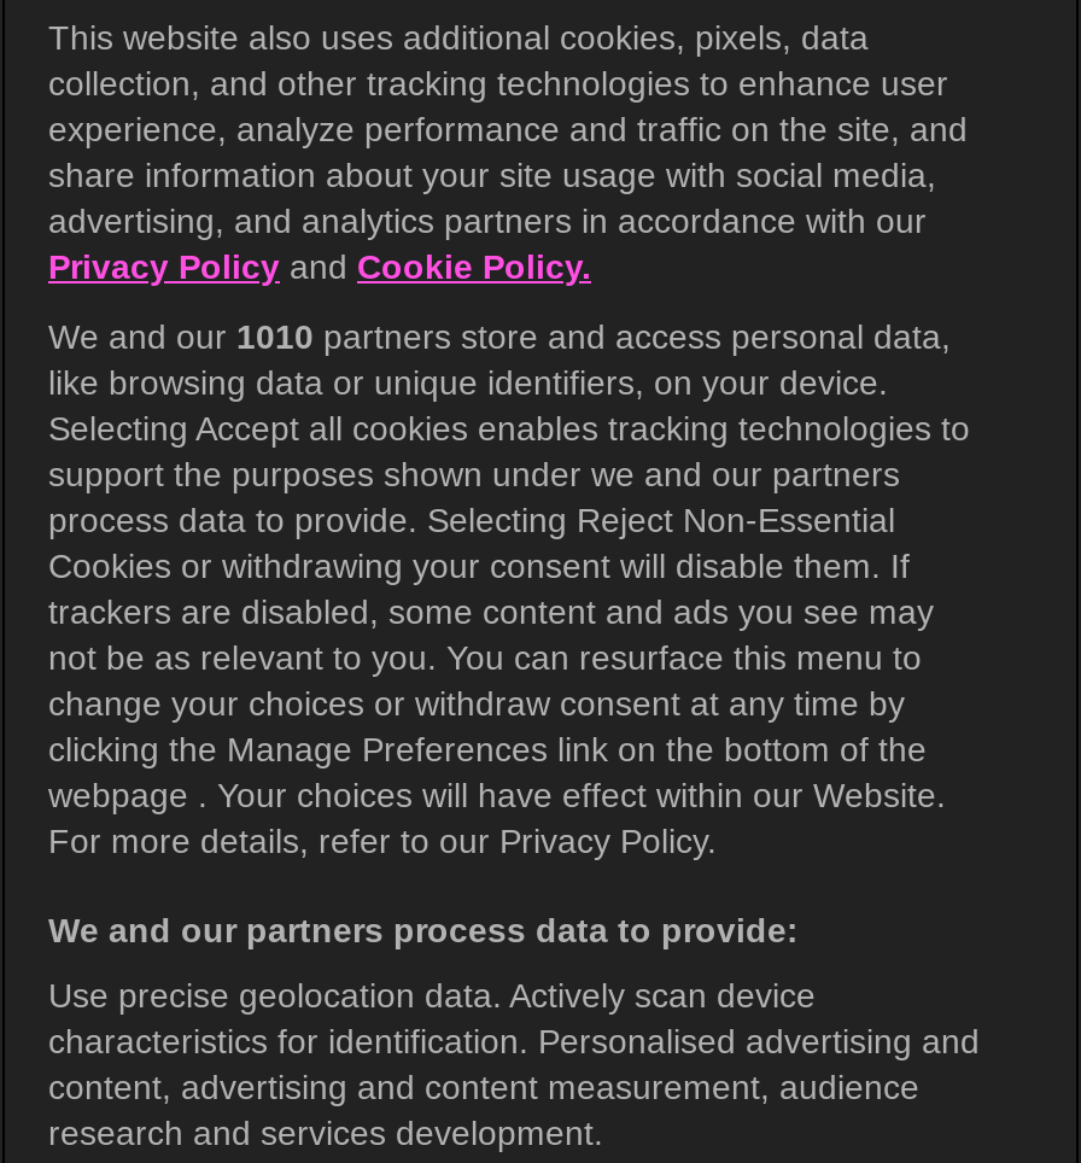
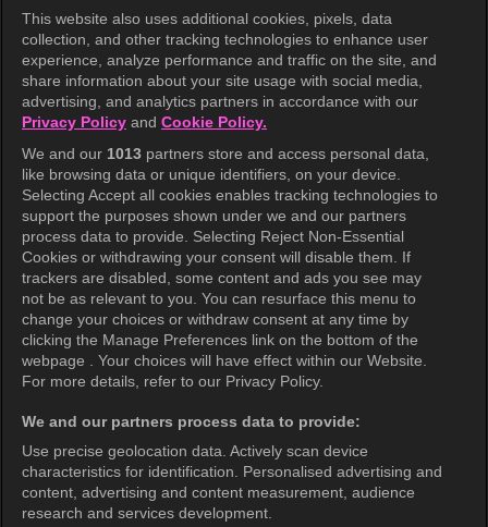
- We and our 1010 partners store and access personal data,
+ We and our 1013 partners store and access personal data,
